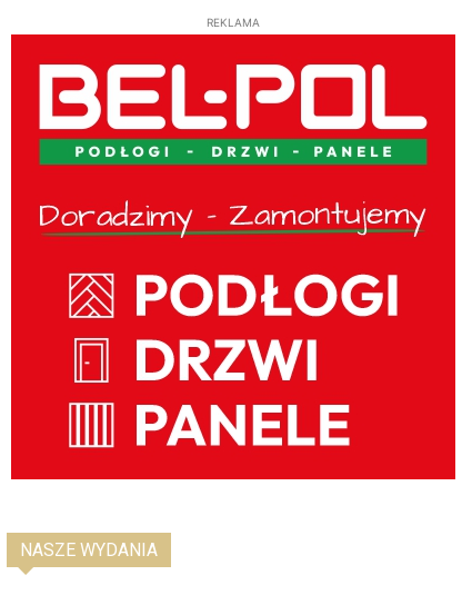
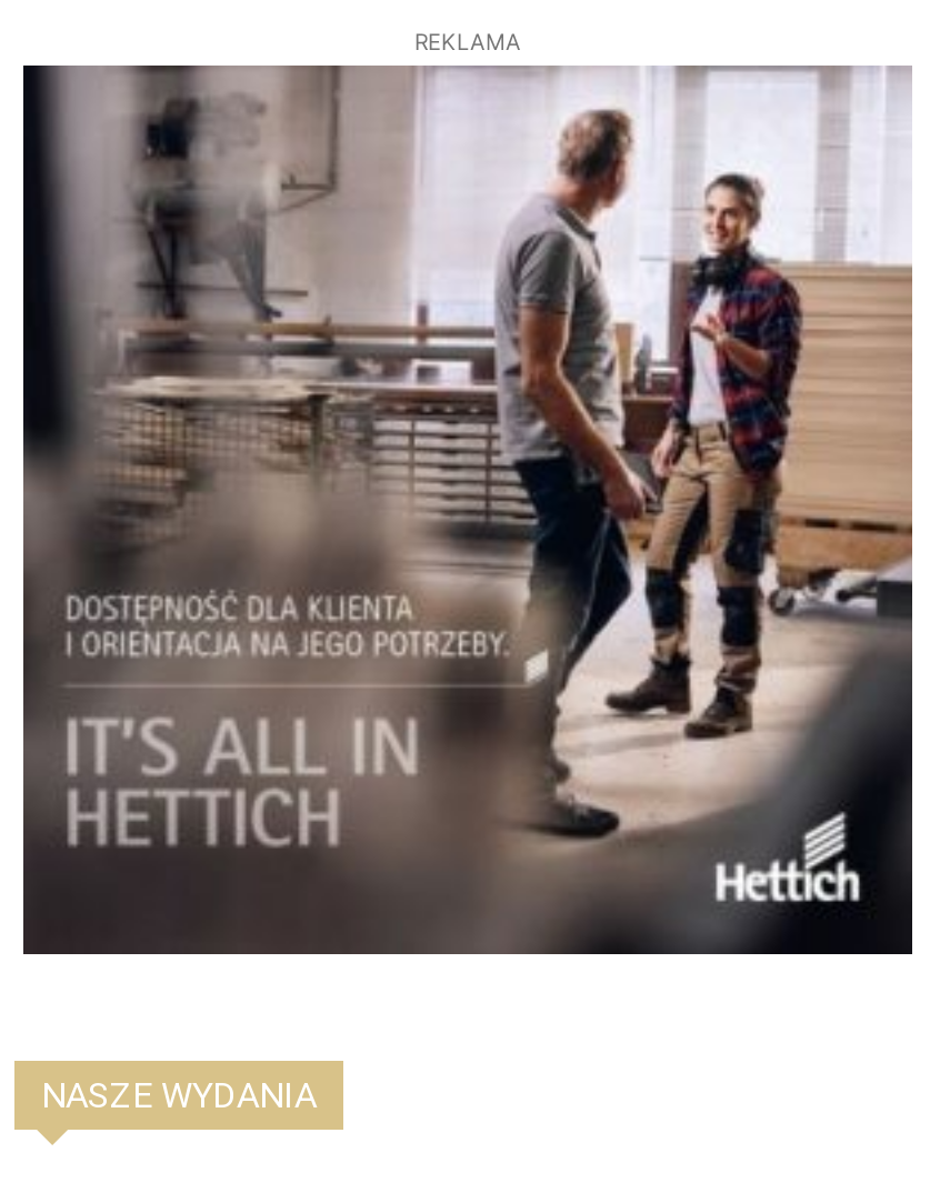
- [image]
+ [image]
